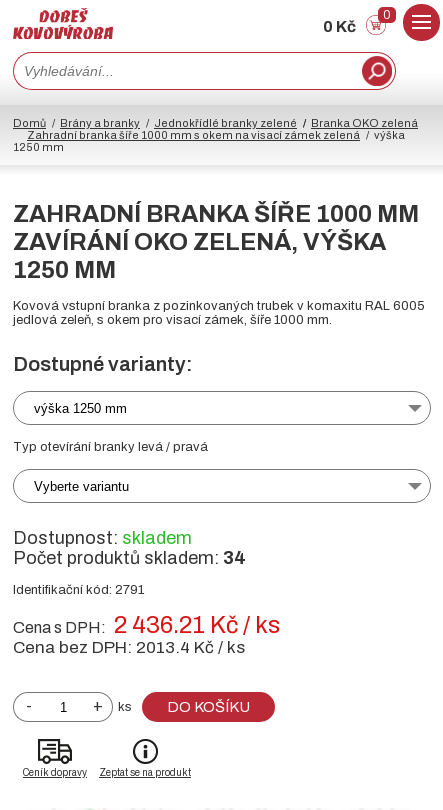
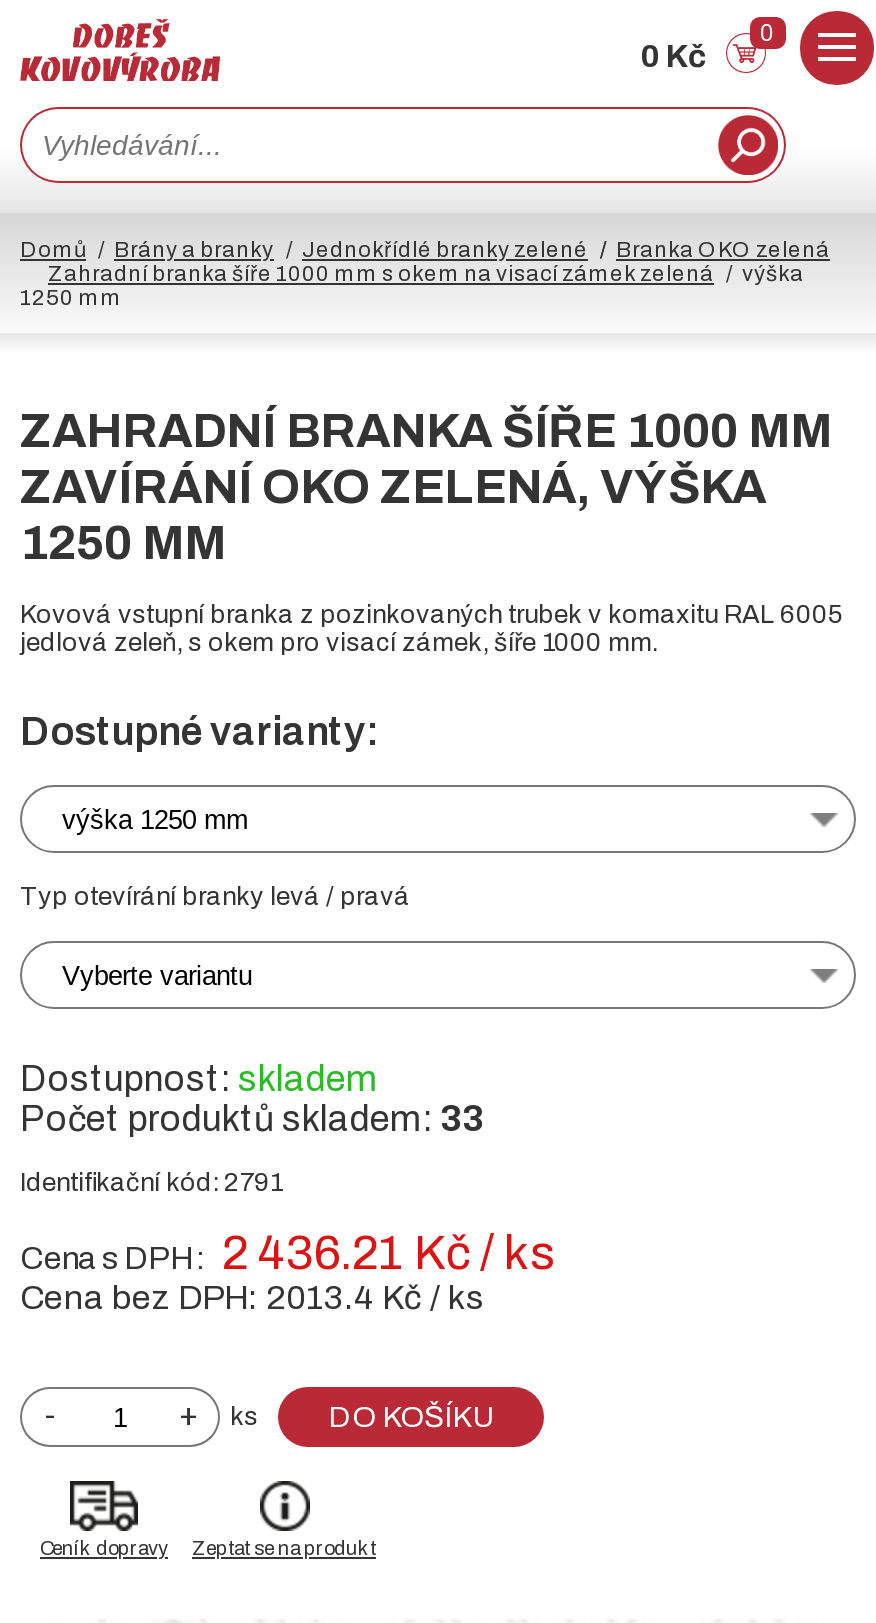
- Počet produktů skladem: 34
+ Počet produktů skladem: 33
